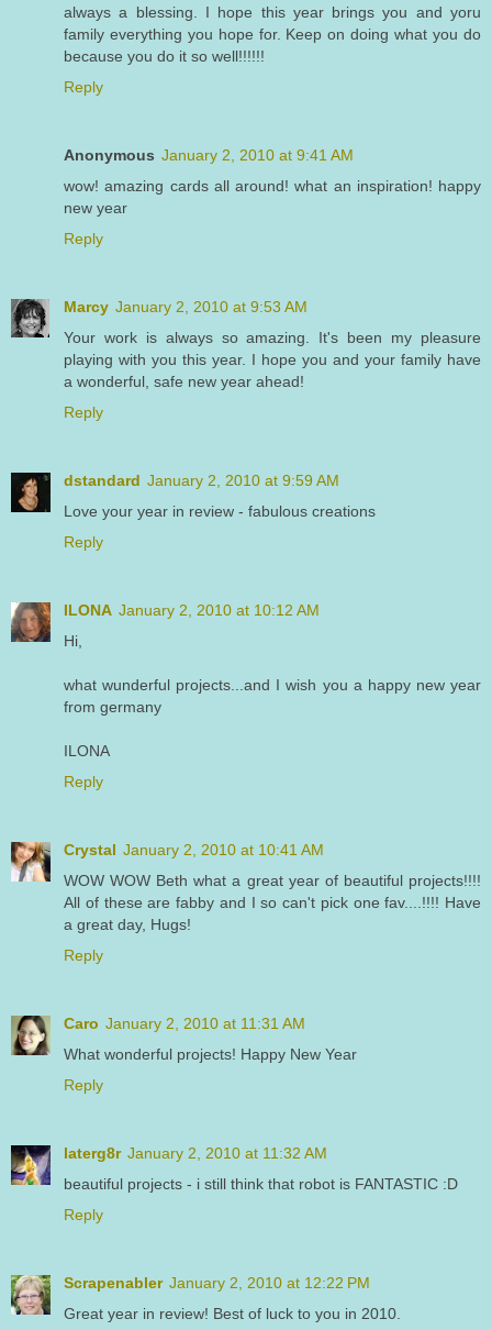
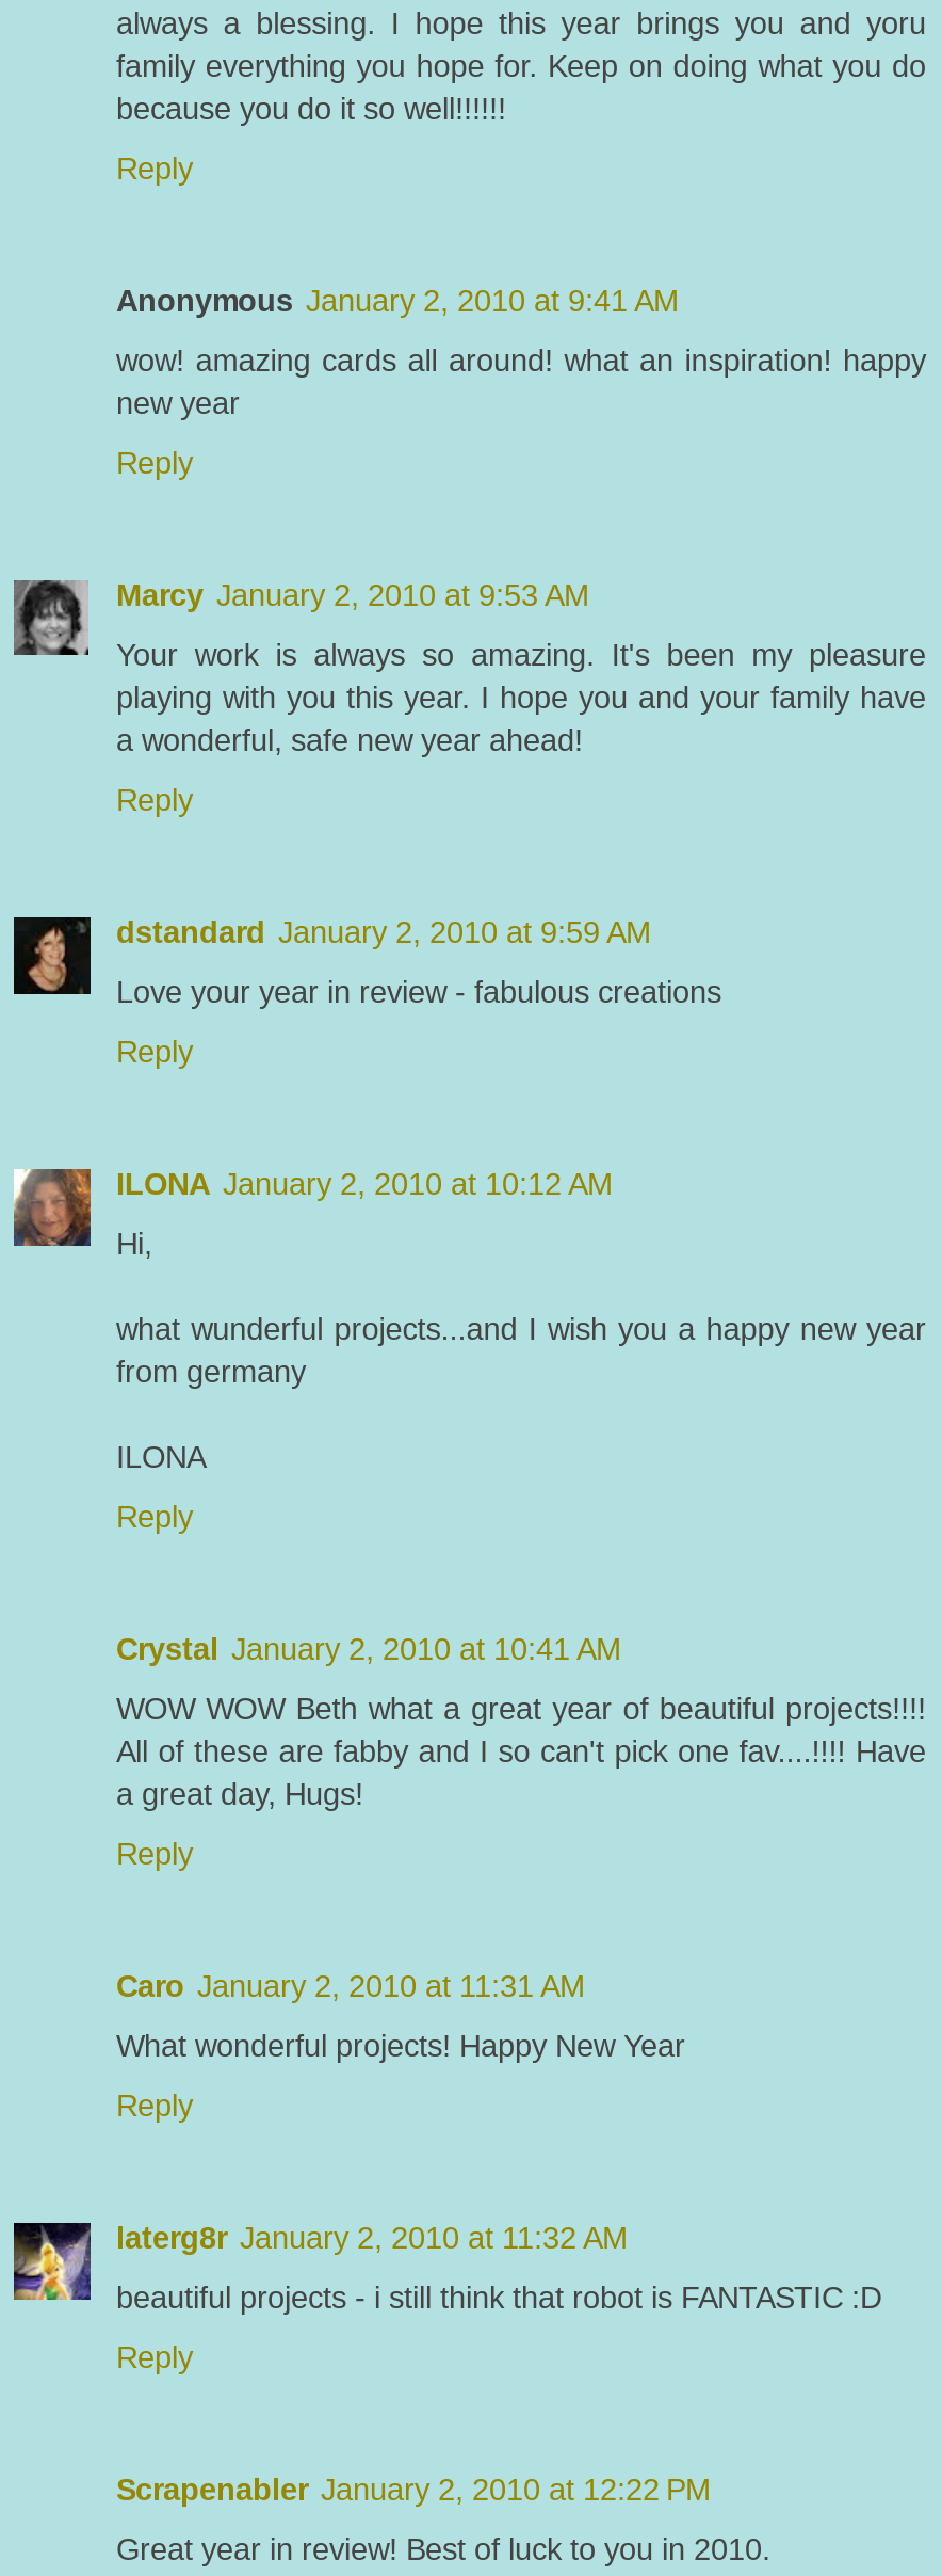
- [image]

- [image]

- [image]
